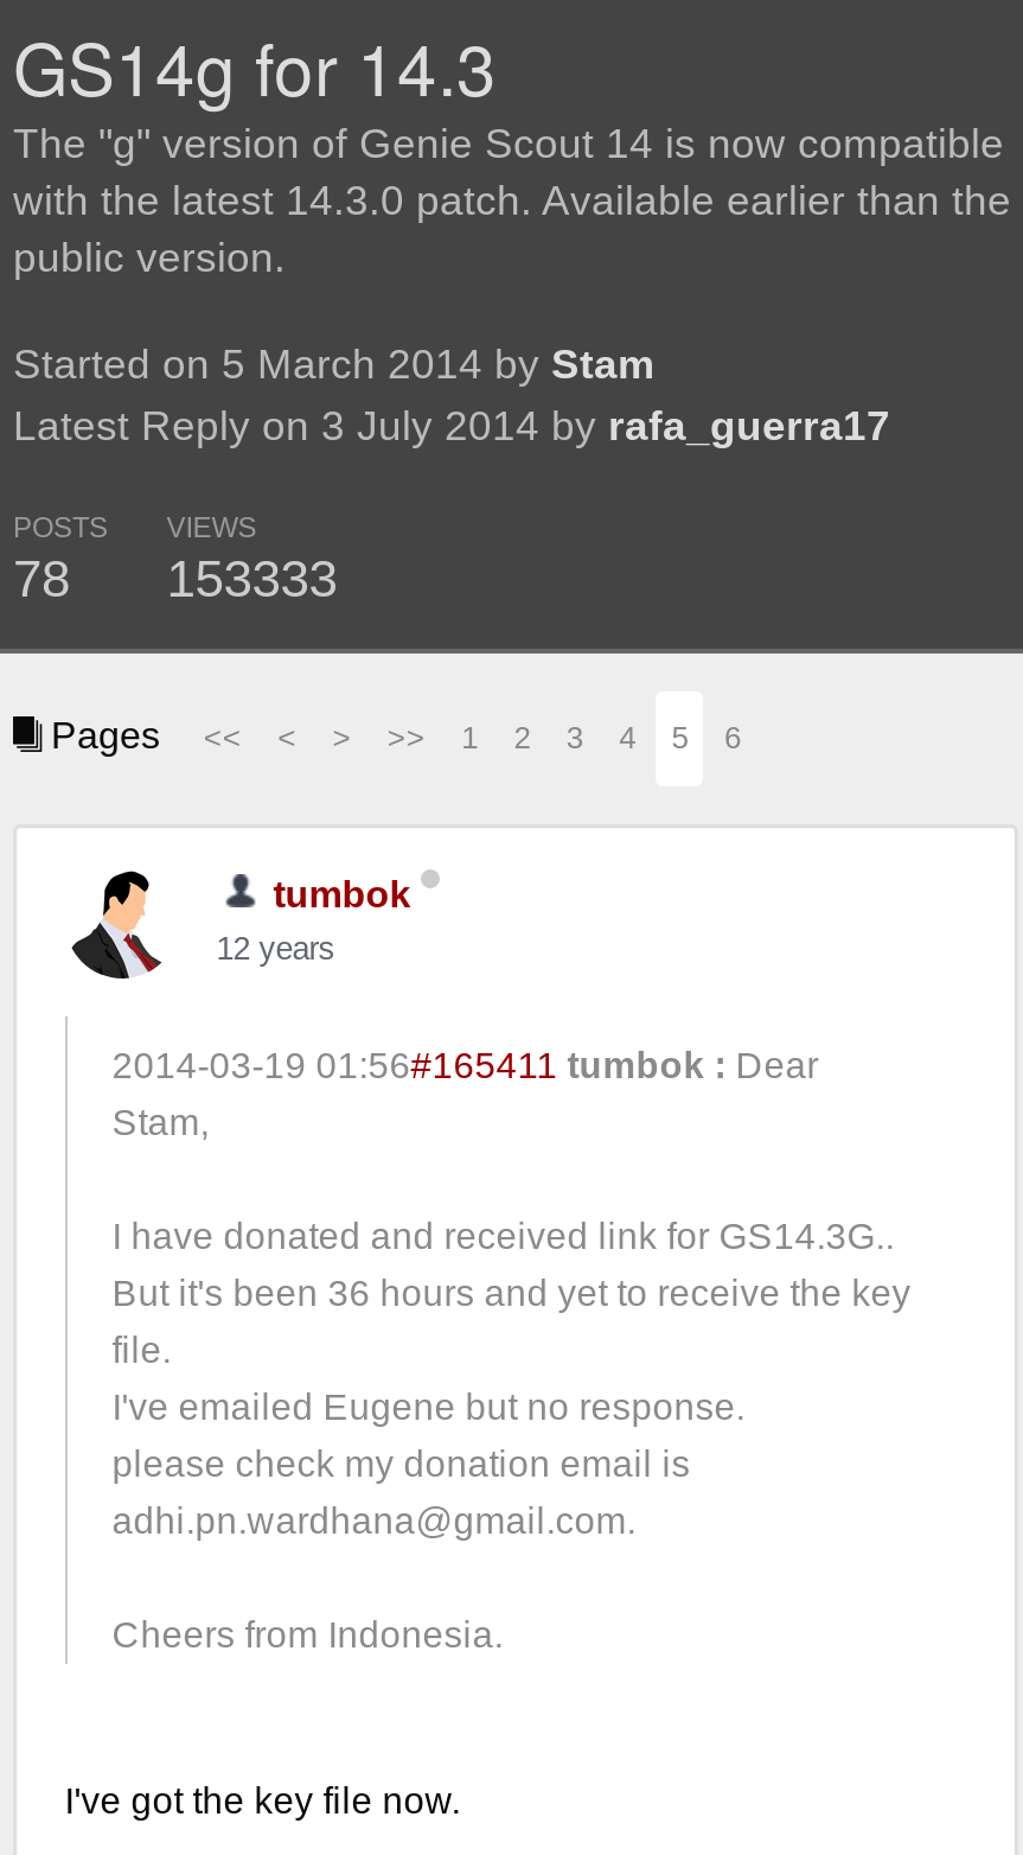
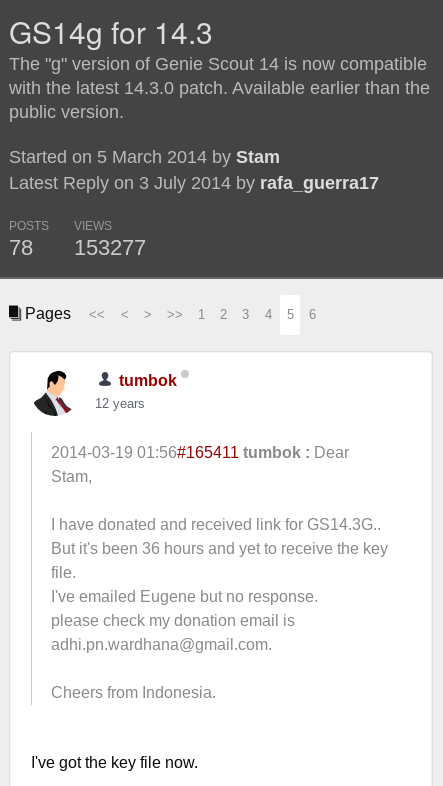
- 78 153333
+ 78 153277
